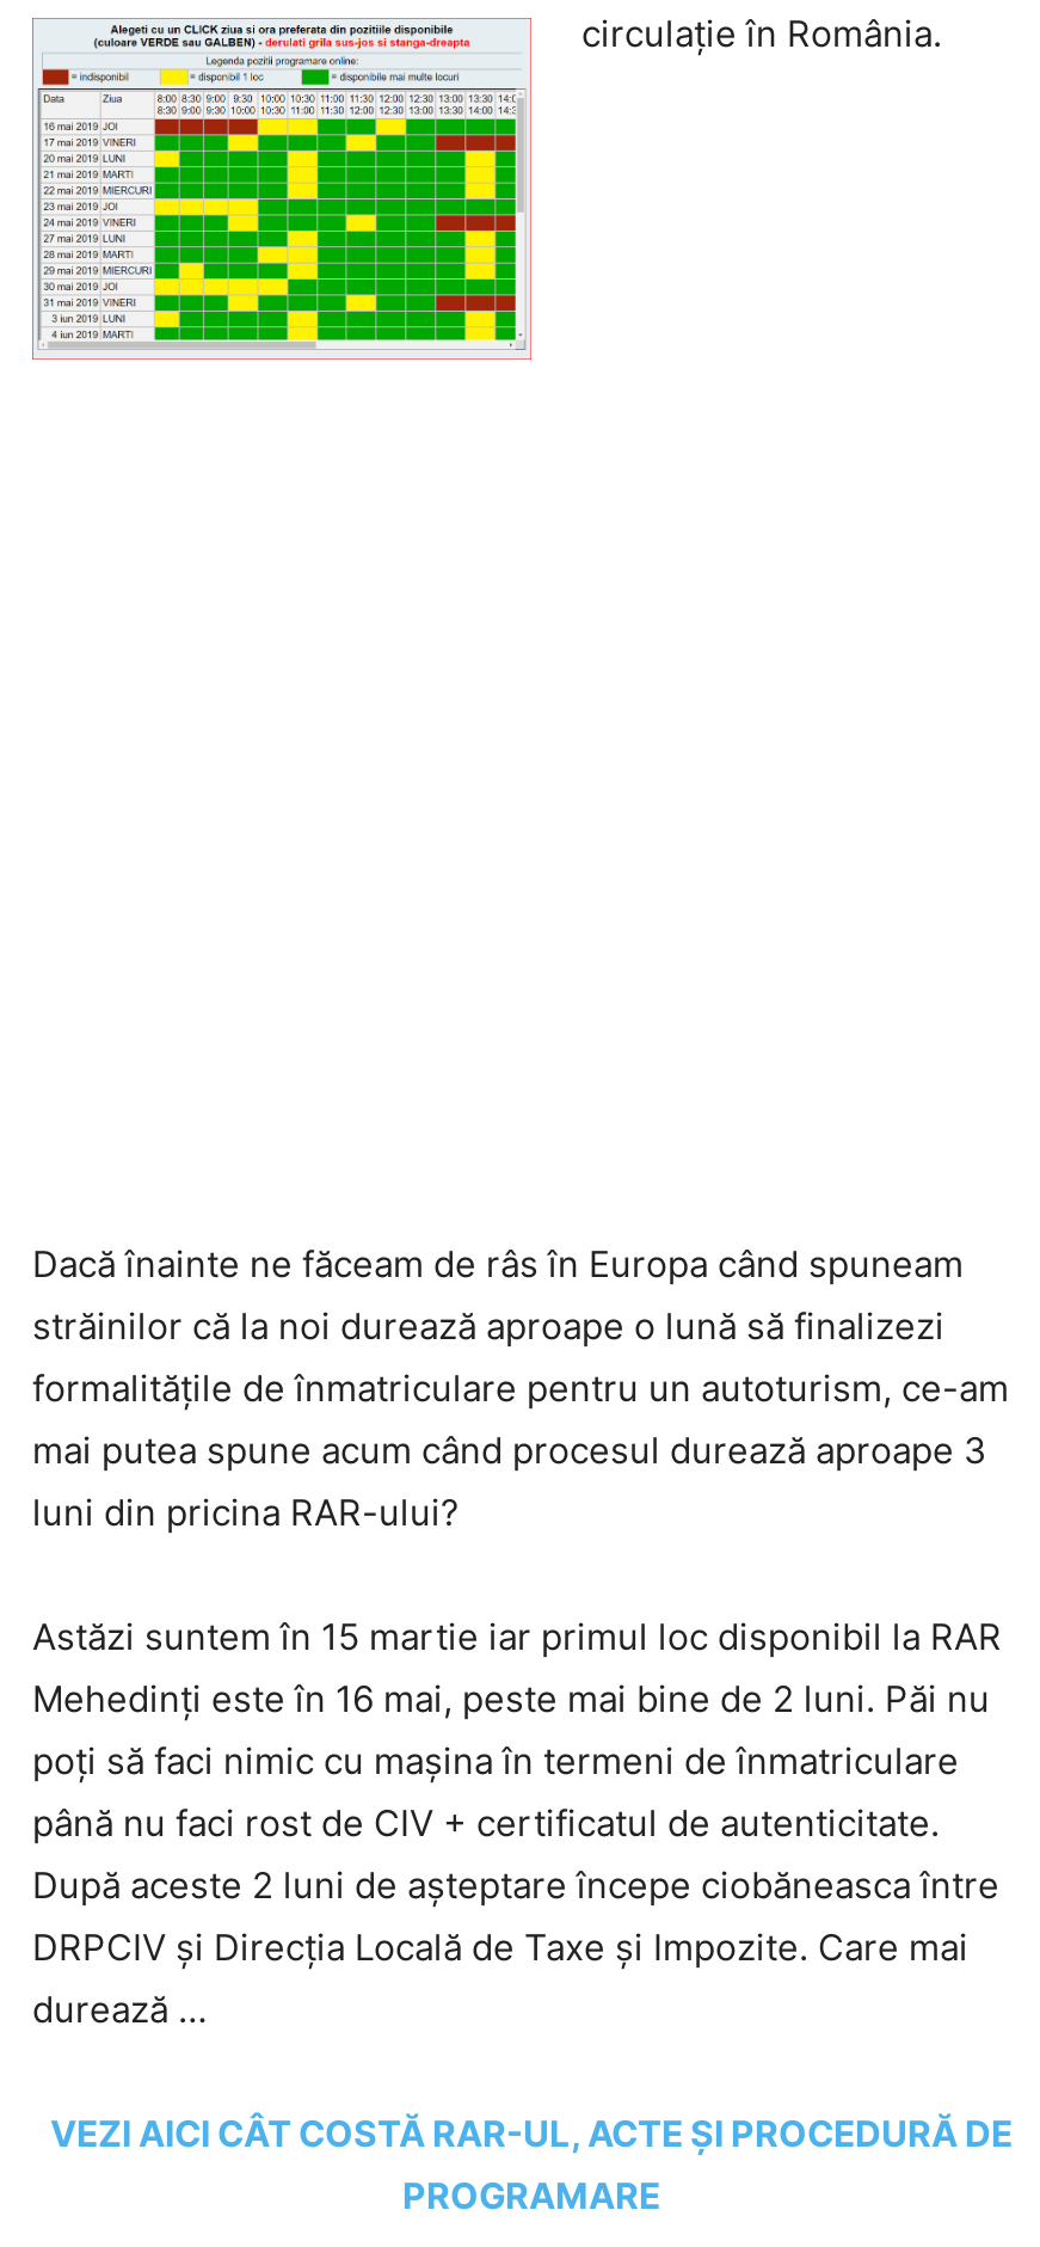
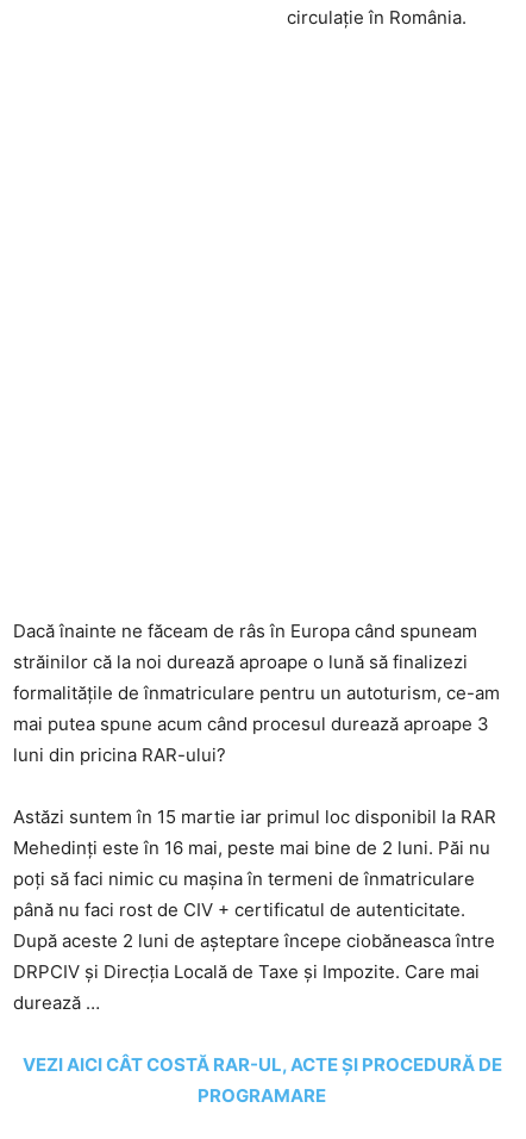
- [image]
